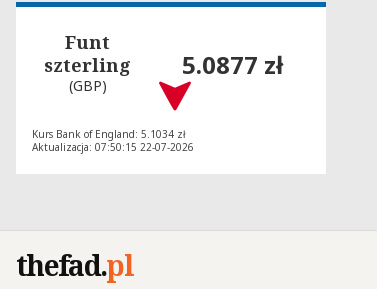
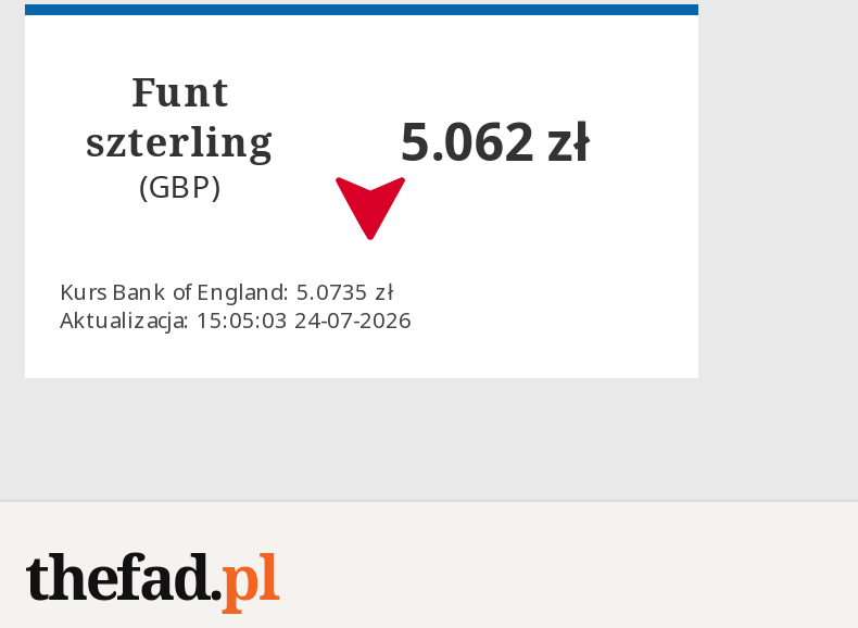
- 5.0877 zł
+ 5.062 zł

- Kurs Bank of England: 5.1034 zł
+ Kurs Bank of England: 5.0735 zł

- Aktualizacja: 07:50:15 22-07-2026
+ Aktualizacja: 15:05:03 24-07-2026
